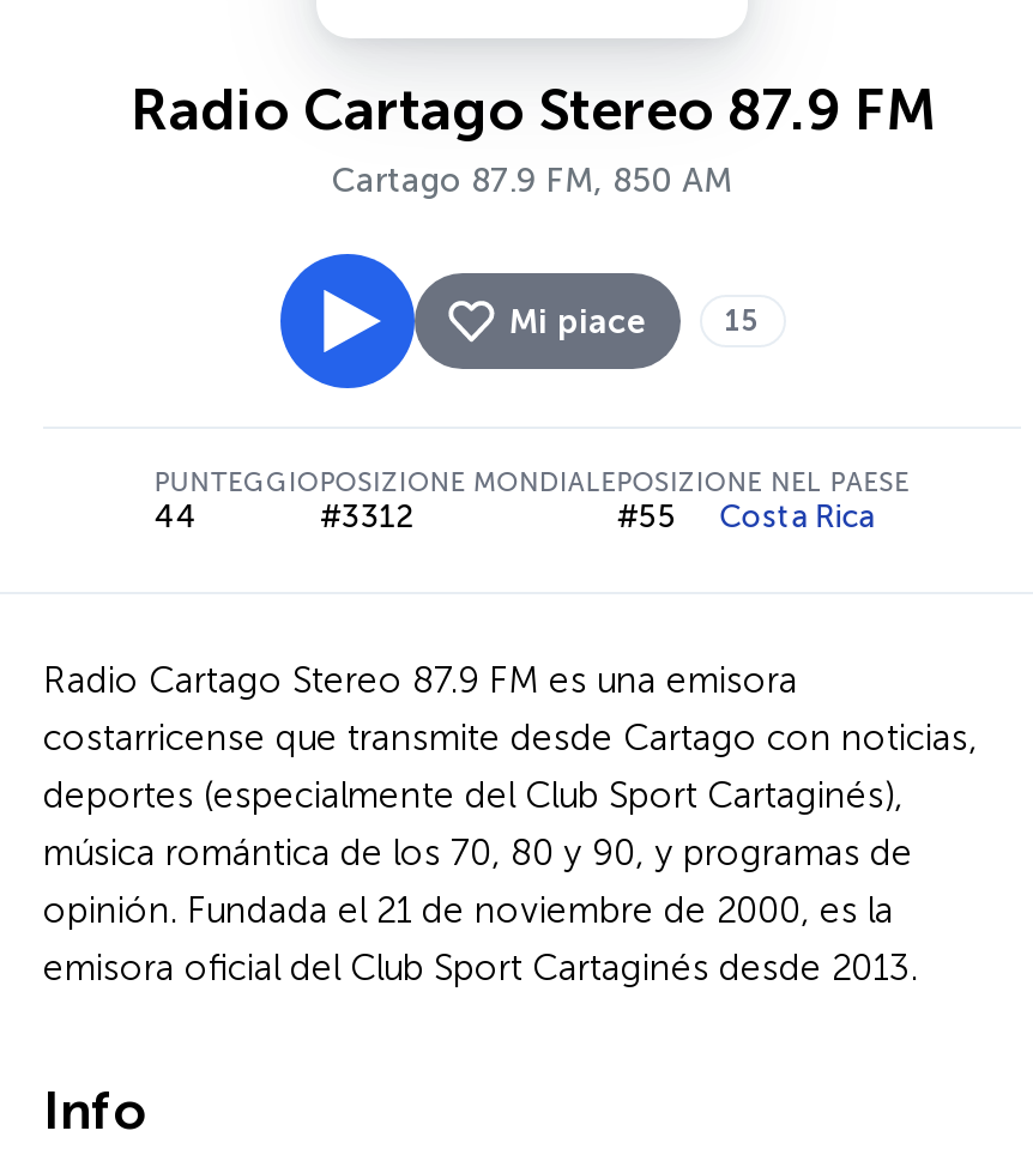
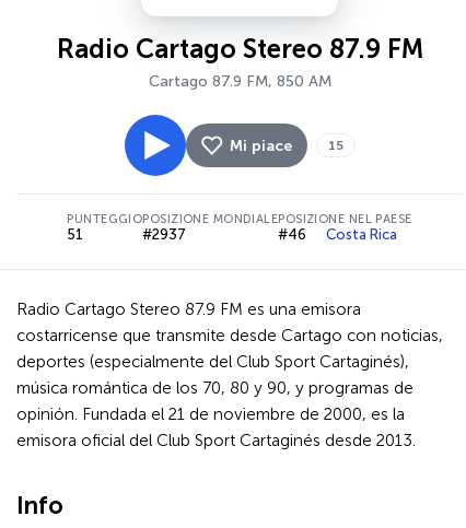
- 44
+ 51

- #3312
+ #2937

- #55 Costa Rica
+ #46 Costa Rica
